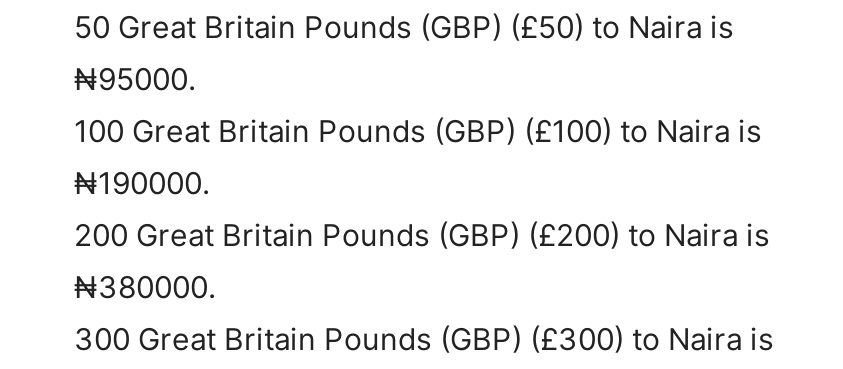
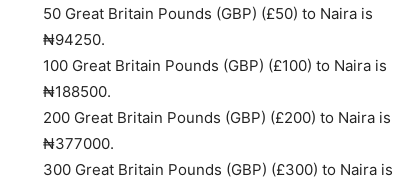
- ₦95000.
+ ₦94250.

- ₦190000.
+ ₦188500.

- ₦380000.
+ ₦377000.
